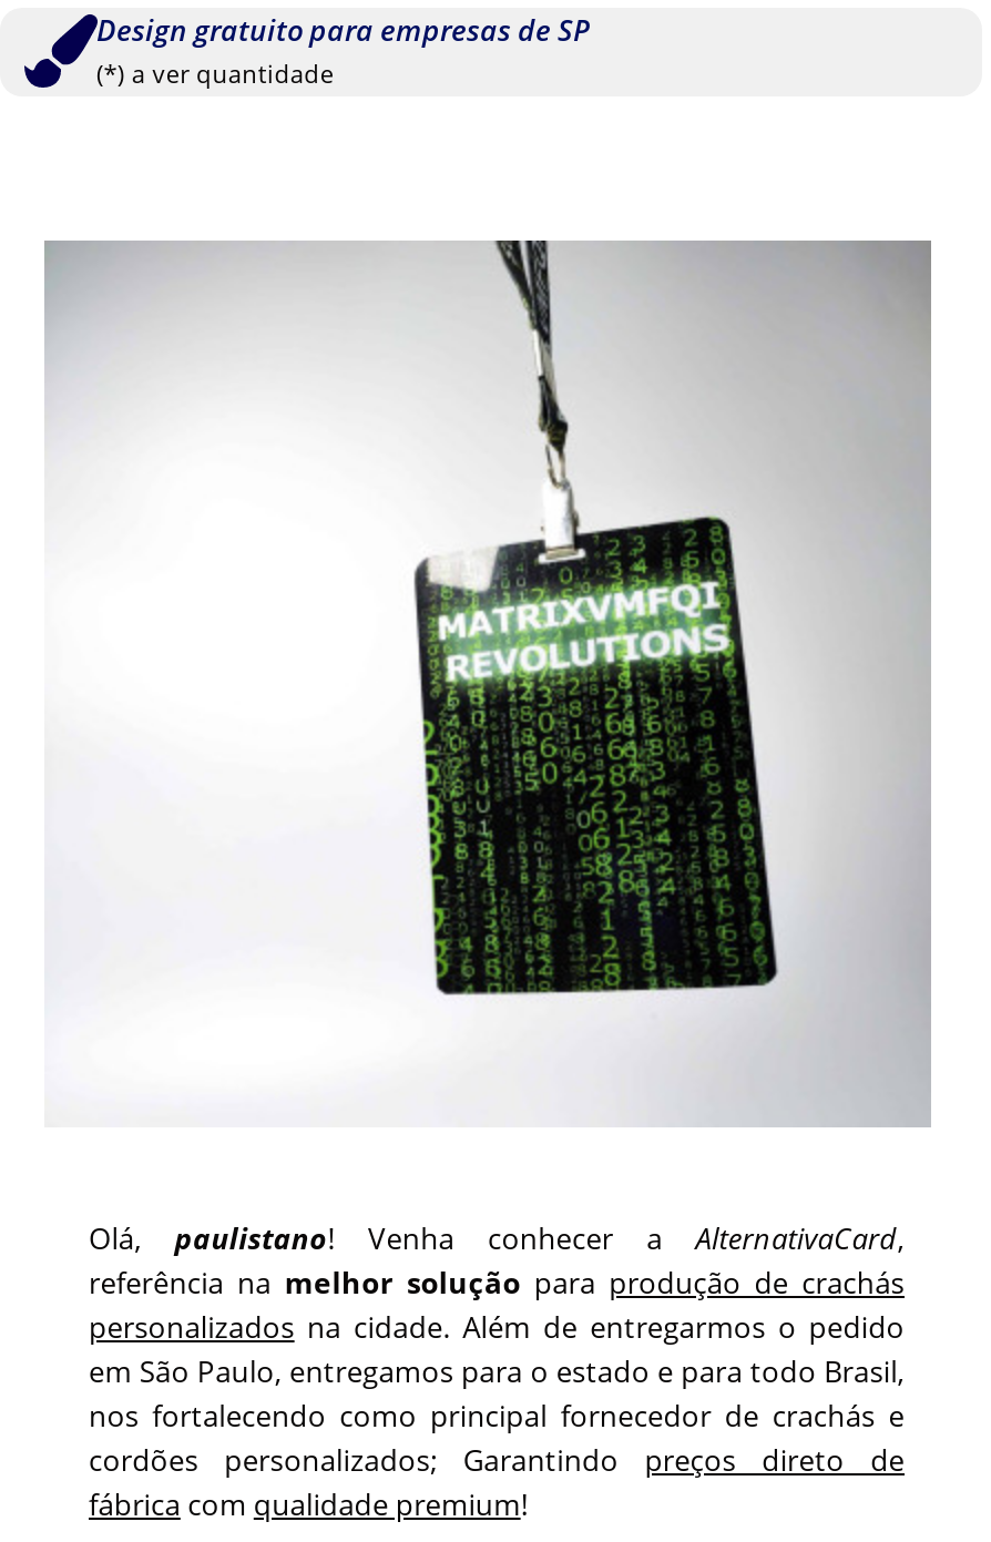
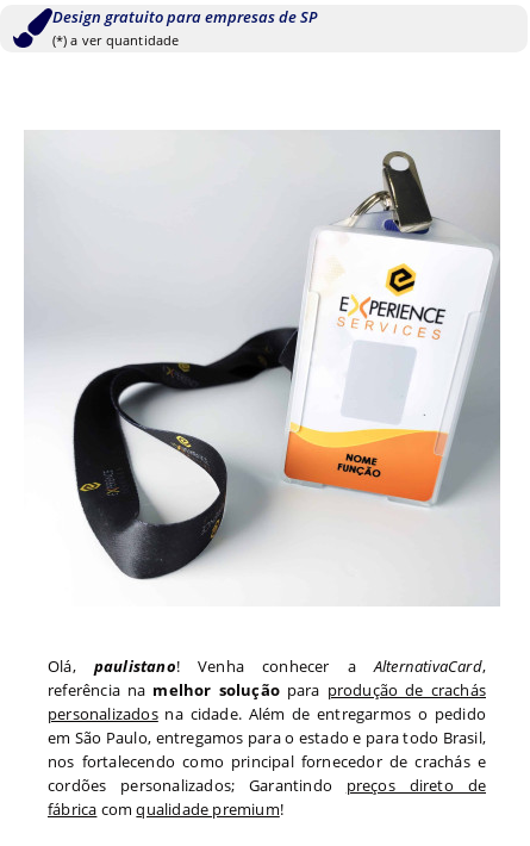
- [image]
+ [image]
